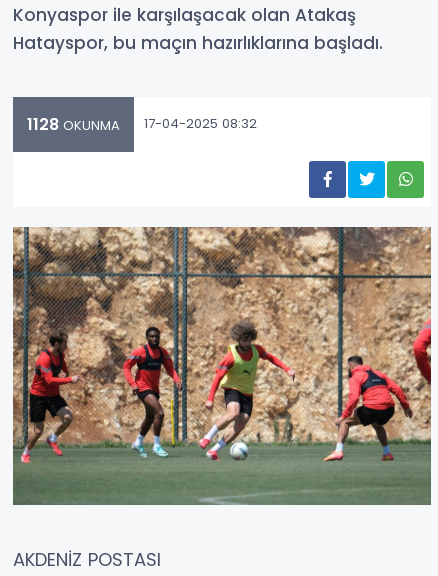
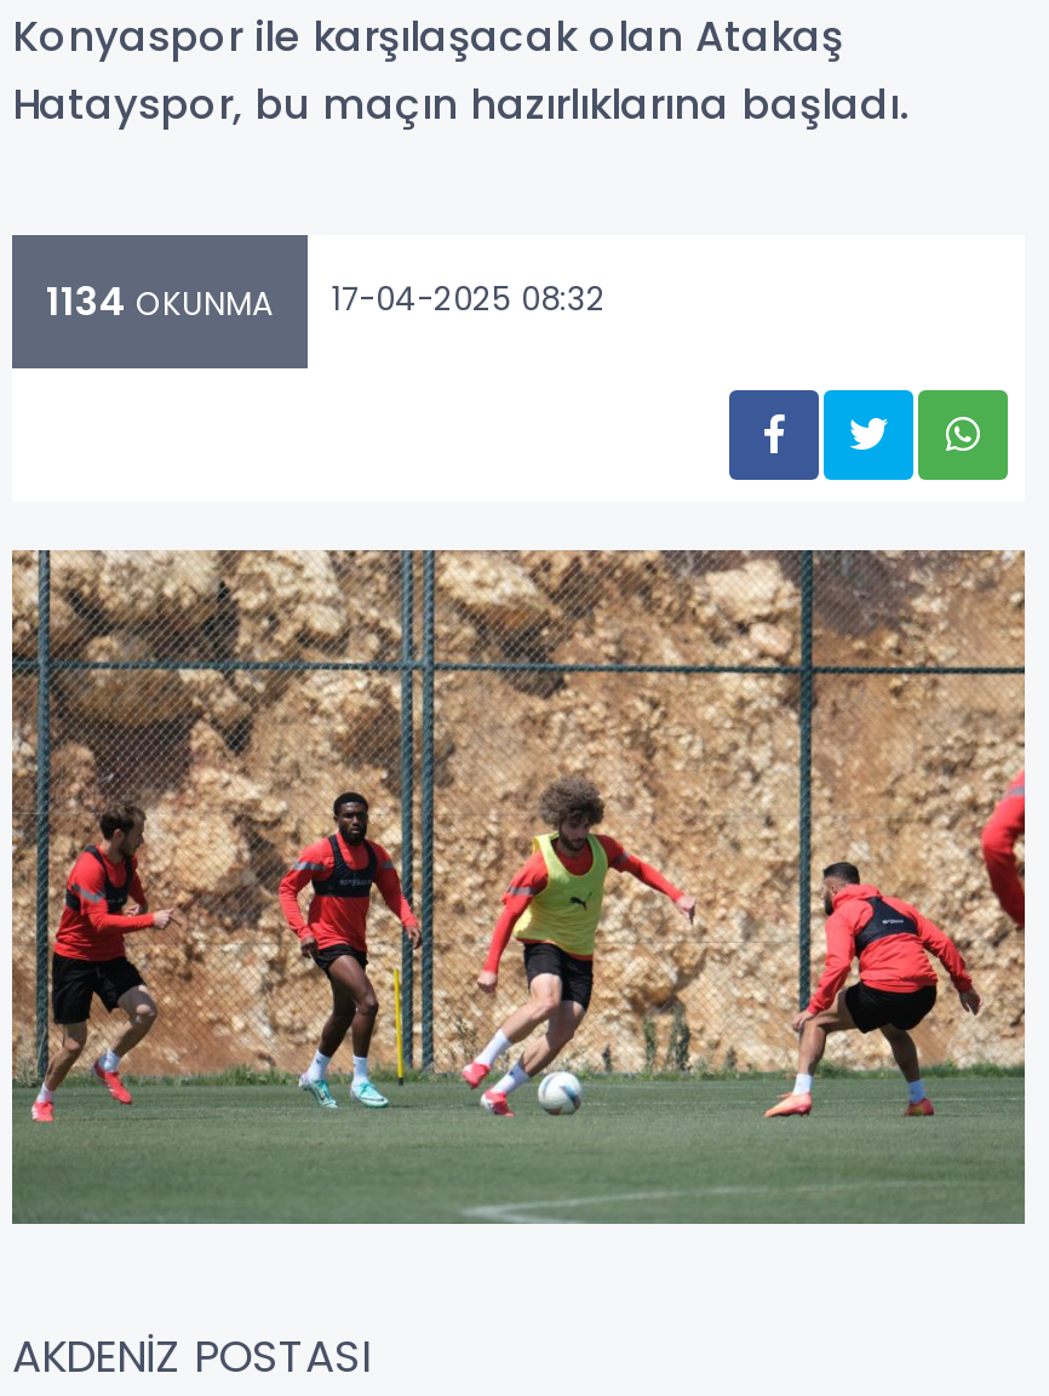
- 1128 OKUNMA 17-04-2025 08:32
+ 1134 OKUNMA 17-04-2025 08:32
